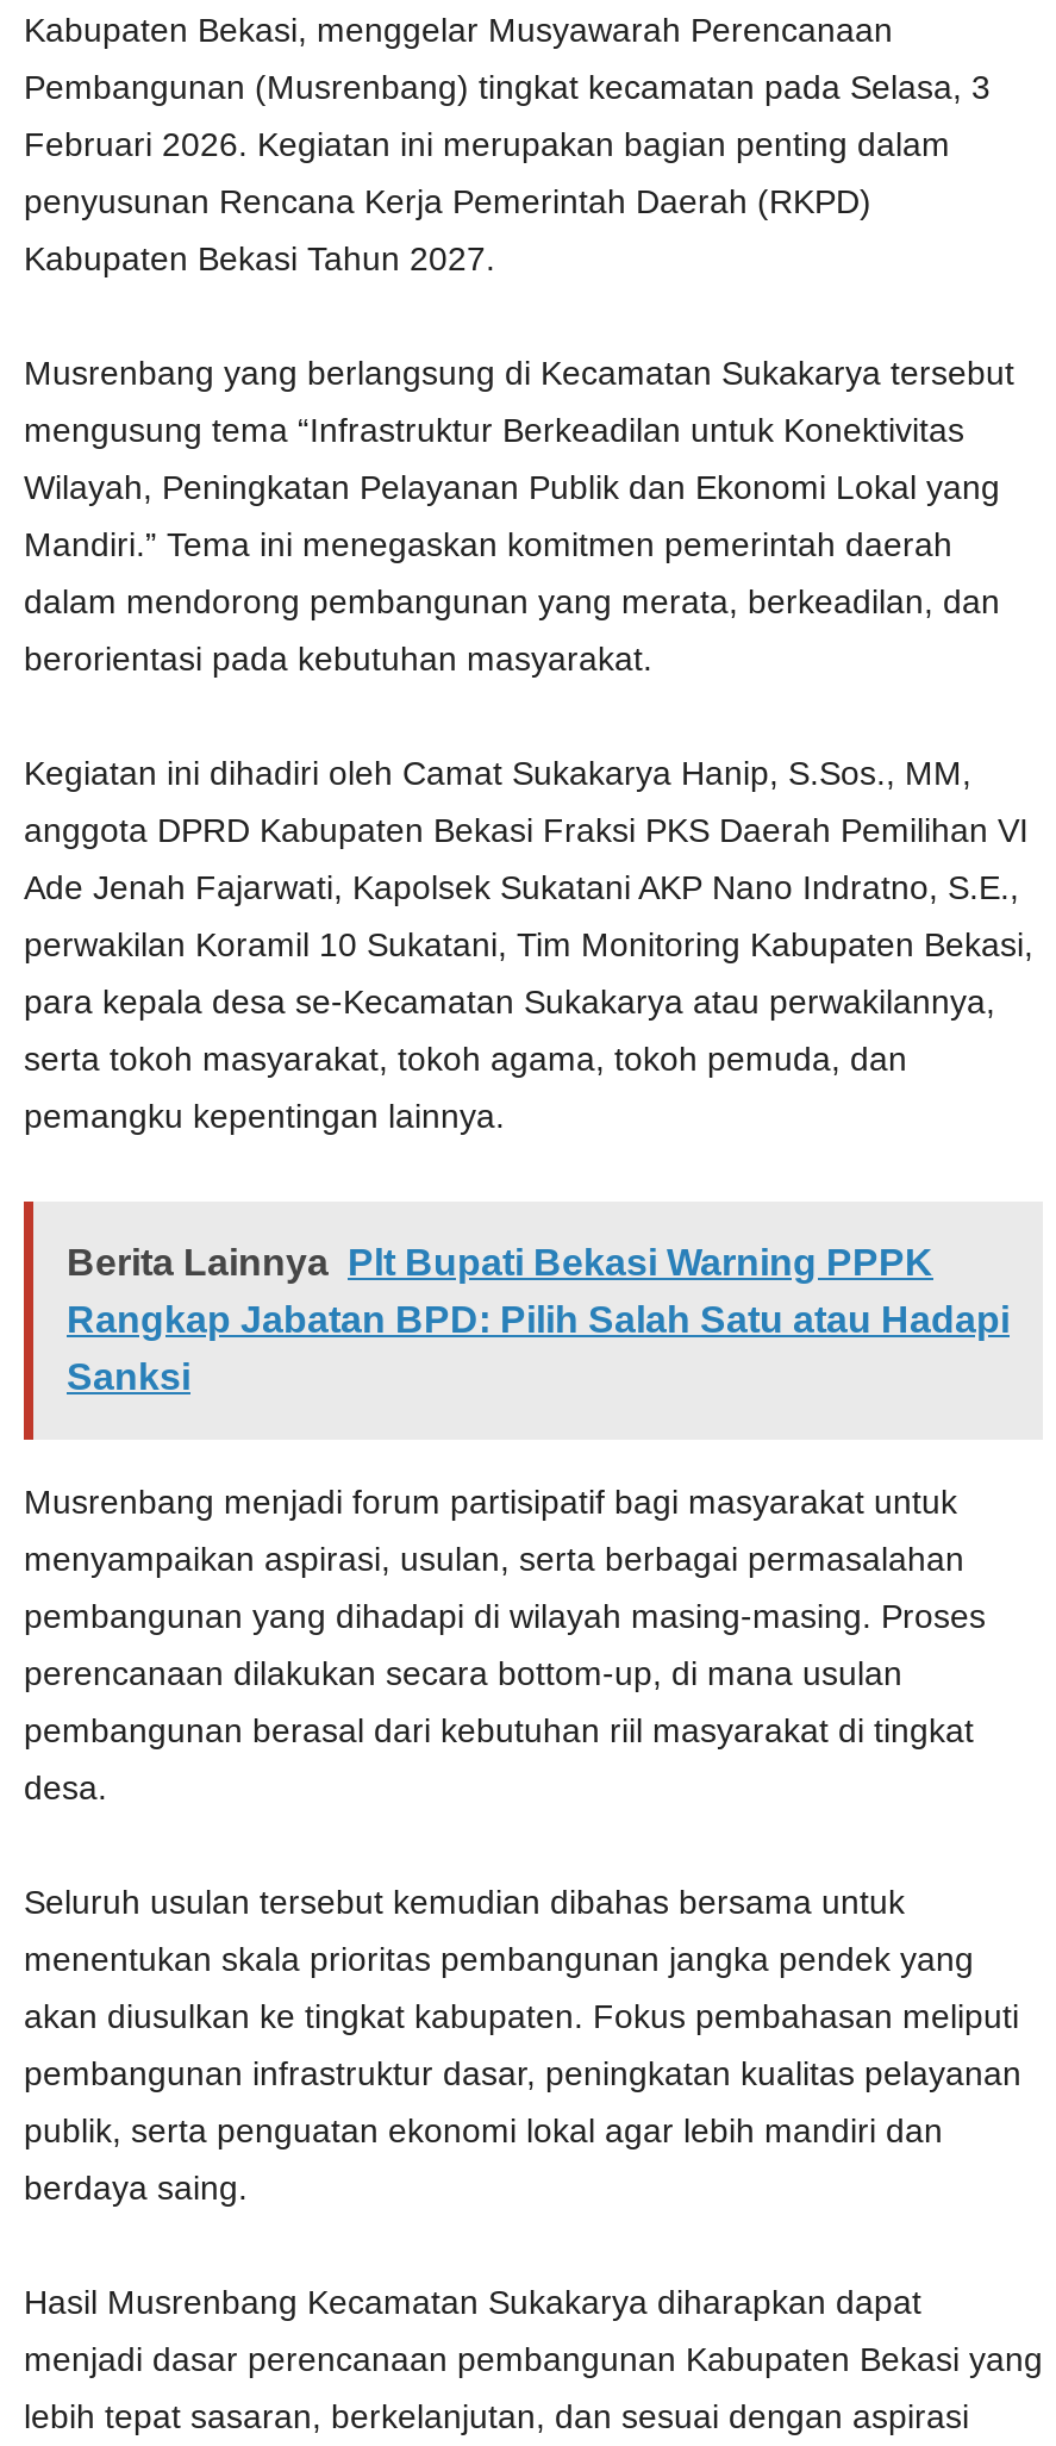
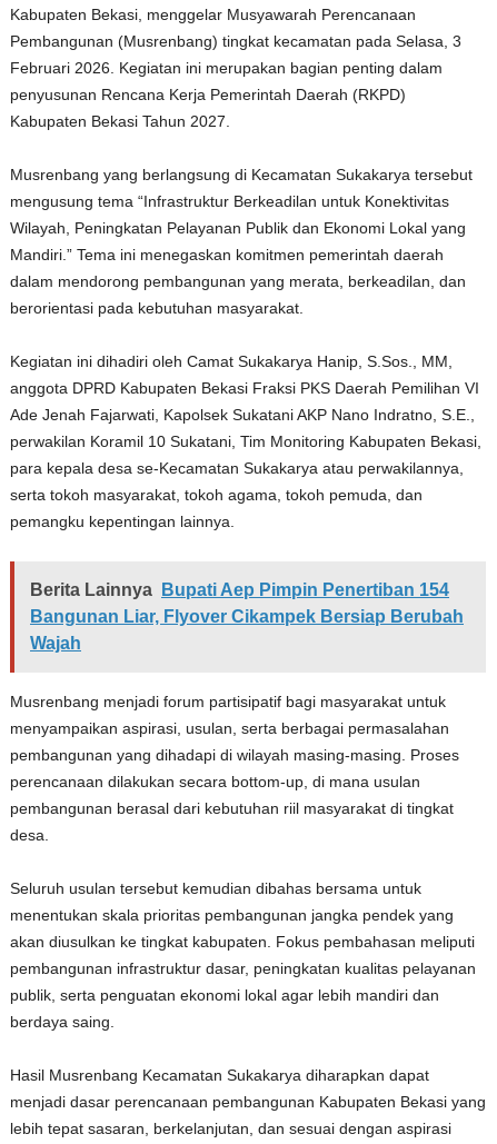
- Berita Lainnya Plt Bupati Bekasi Warning PPPK
- Rangkap Jabatan BPD: Pilih Salah Satu atau Hadapi
- Sanksi
+ Berita Lainnya Bupati Aep Pimpin Penertiban 154
+ Bangunan Liar, Flyover Cikampek Bersiap Berubah
+ Wajah
